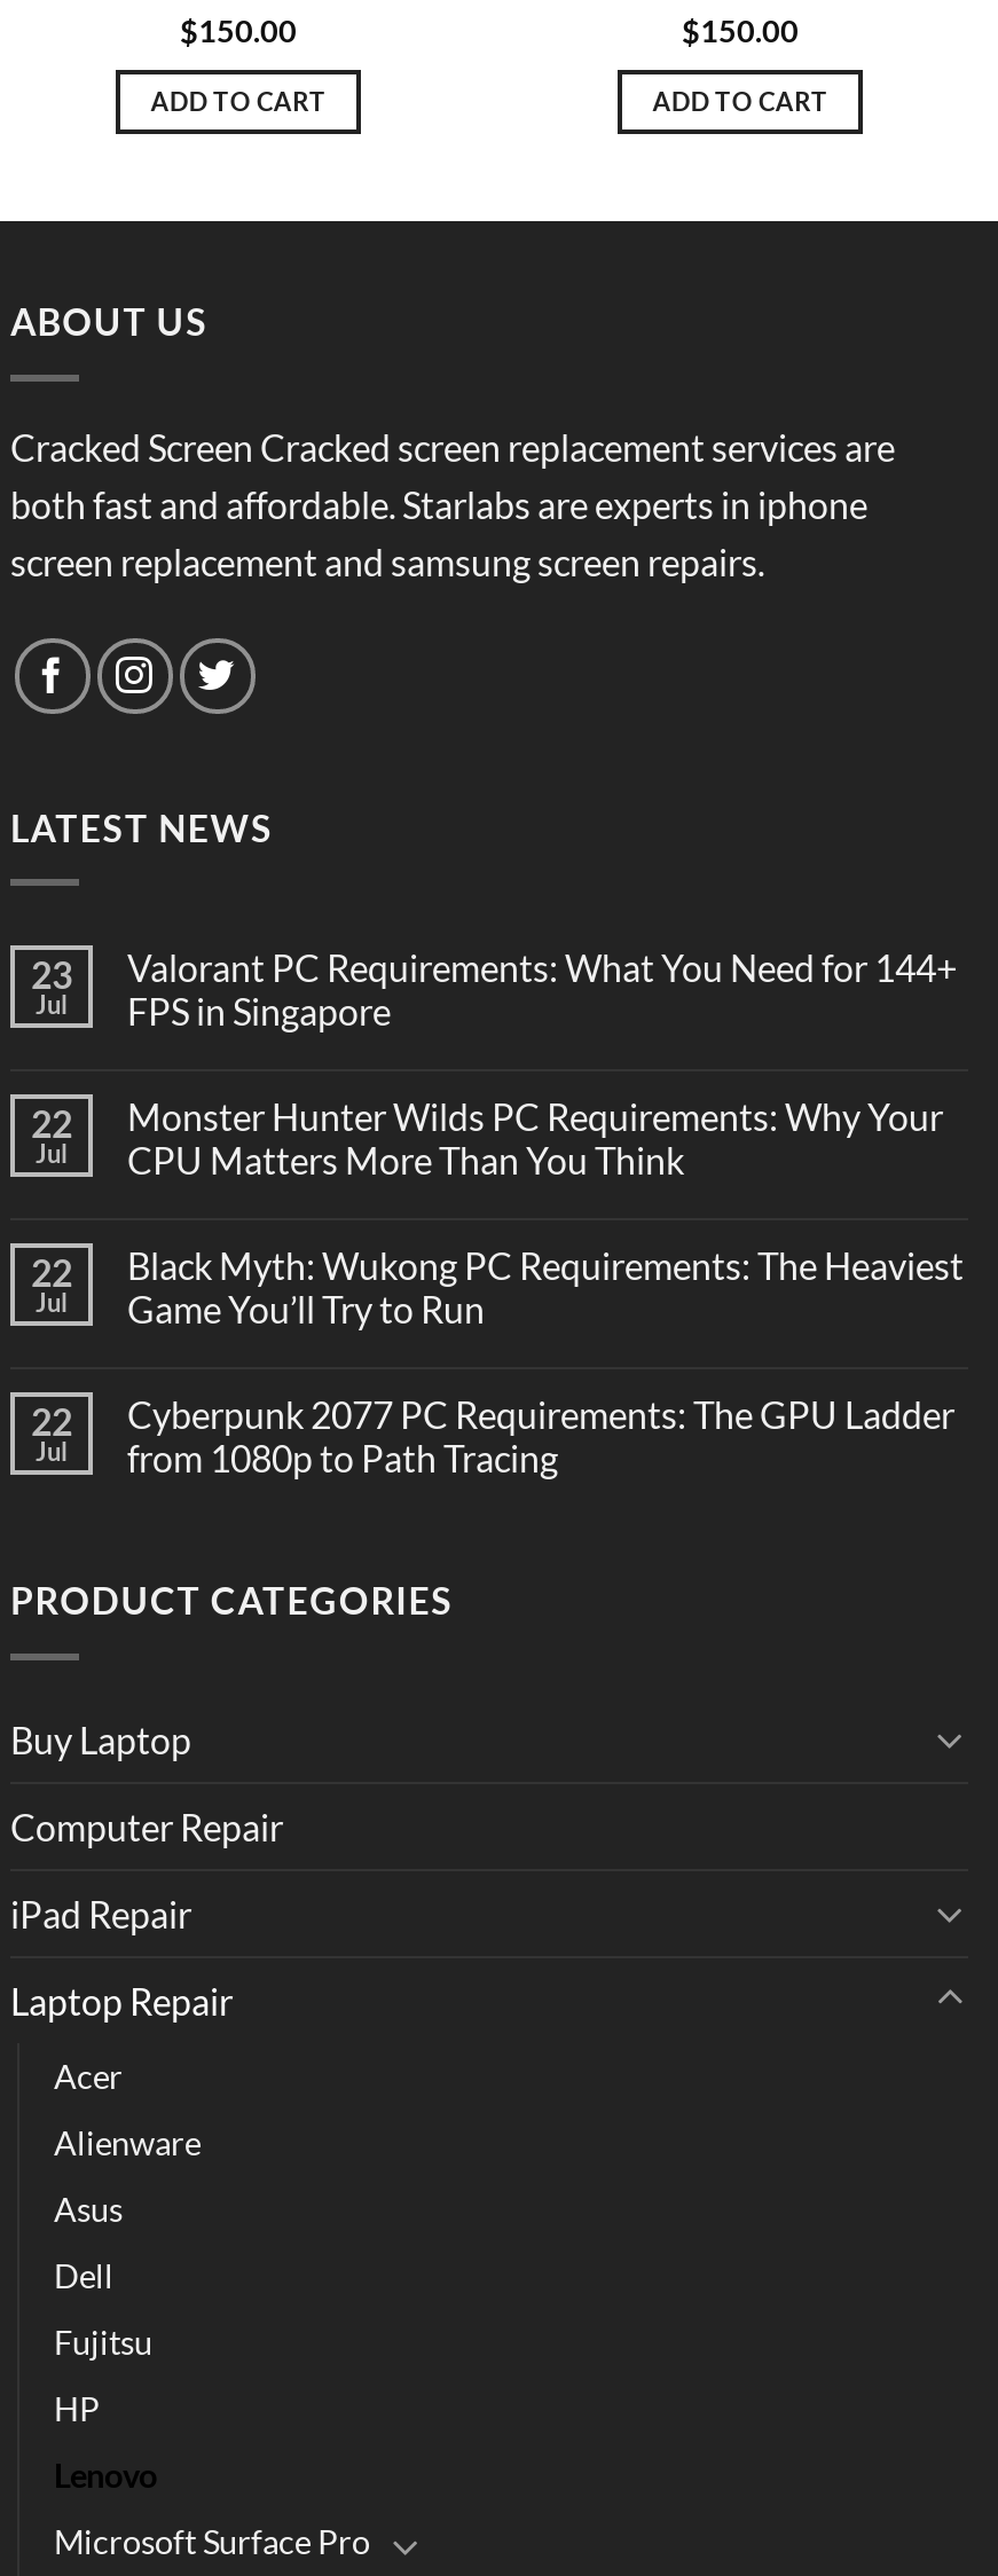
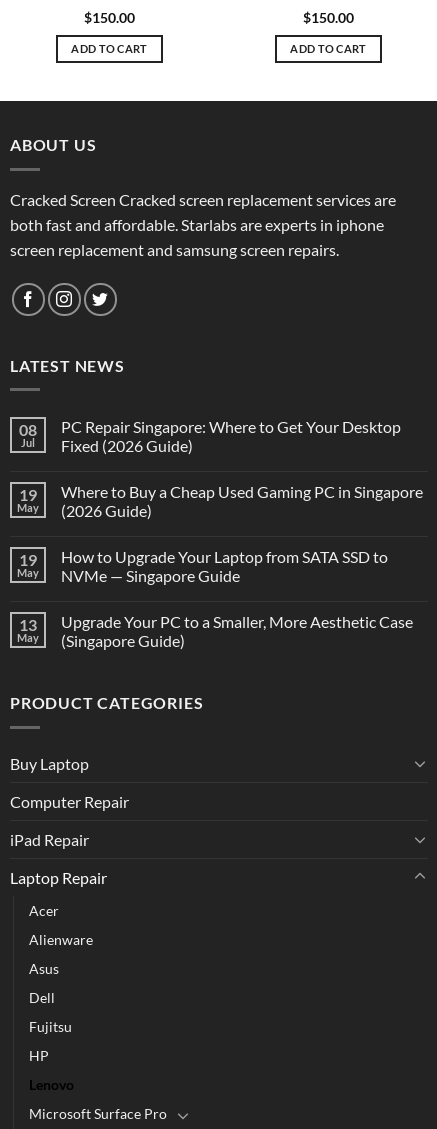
- 23
+ 08

- Valorant PC Requirements: What You Need for 144+
- FPS in Singapore
+ PC Repair Singapore: Where to Get Your Desktop
+ Fixed (2026 Guide)

- 22
- Jul
+ 19
+ May

- Monster Hunter Wilds PC Requirements: Why Your
- CPU Matters More Than You Think
+ Where to Buy a Cheap Used Gaming PC in Singapore
+ (2026 Guide)

- 22
- Jul
+ 19
+ May

- Black Myth: Wukong PC Requirements: The Heaviest
- Game You’ll Try to Run
+ How to Upgrade Your Laptop from SATA SSD to
+ NVMe — Singapore Guide

- 22
- Jul
+ 13
+ May

- Cyberpunk 2077 PC Requirements: The GPU Ladder
- from 1080p to Path Tracing
+ Upgrade Your PC to a Smaller, More Aesthetic Case
+ (Singapore Guide)
